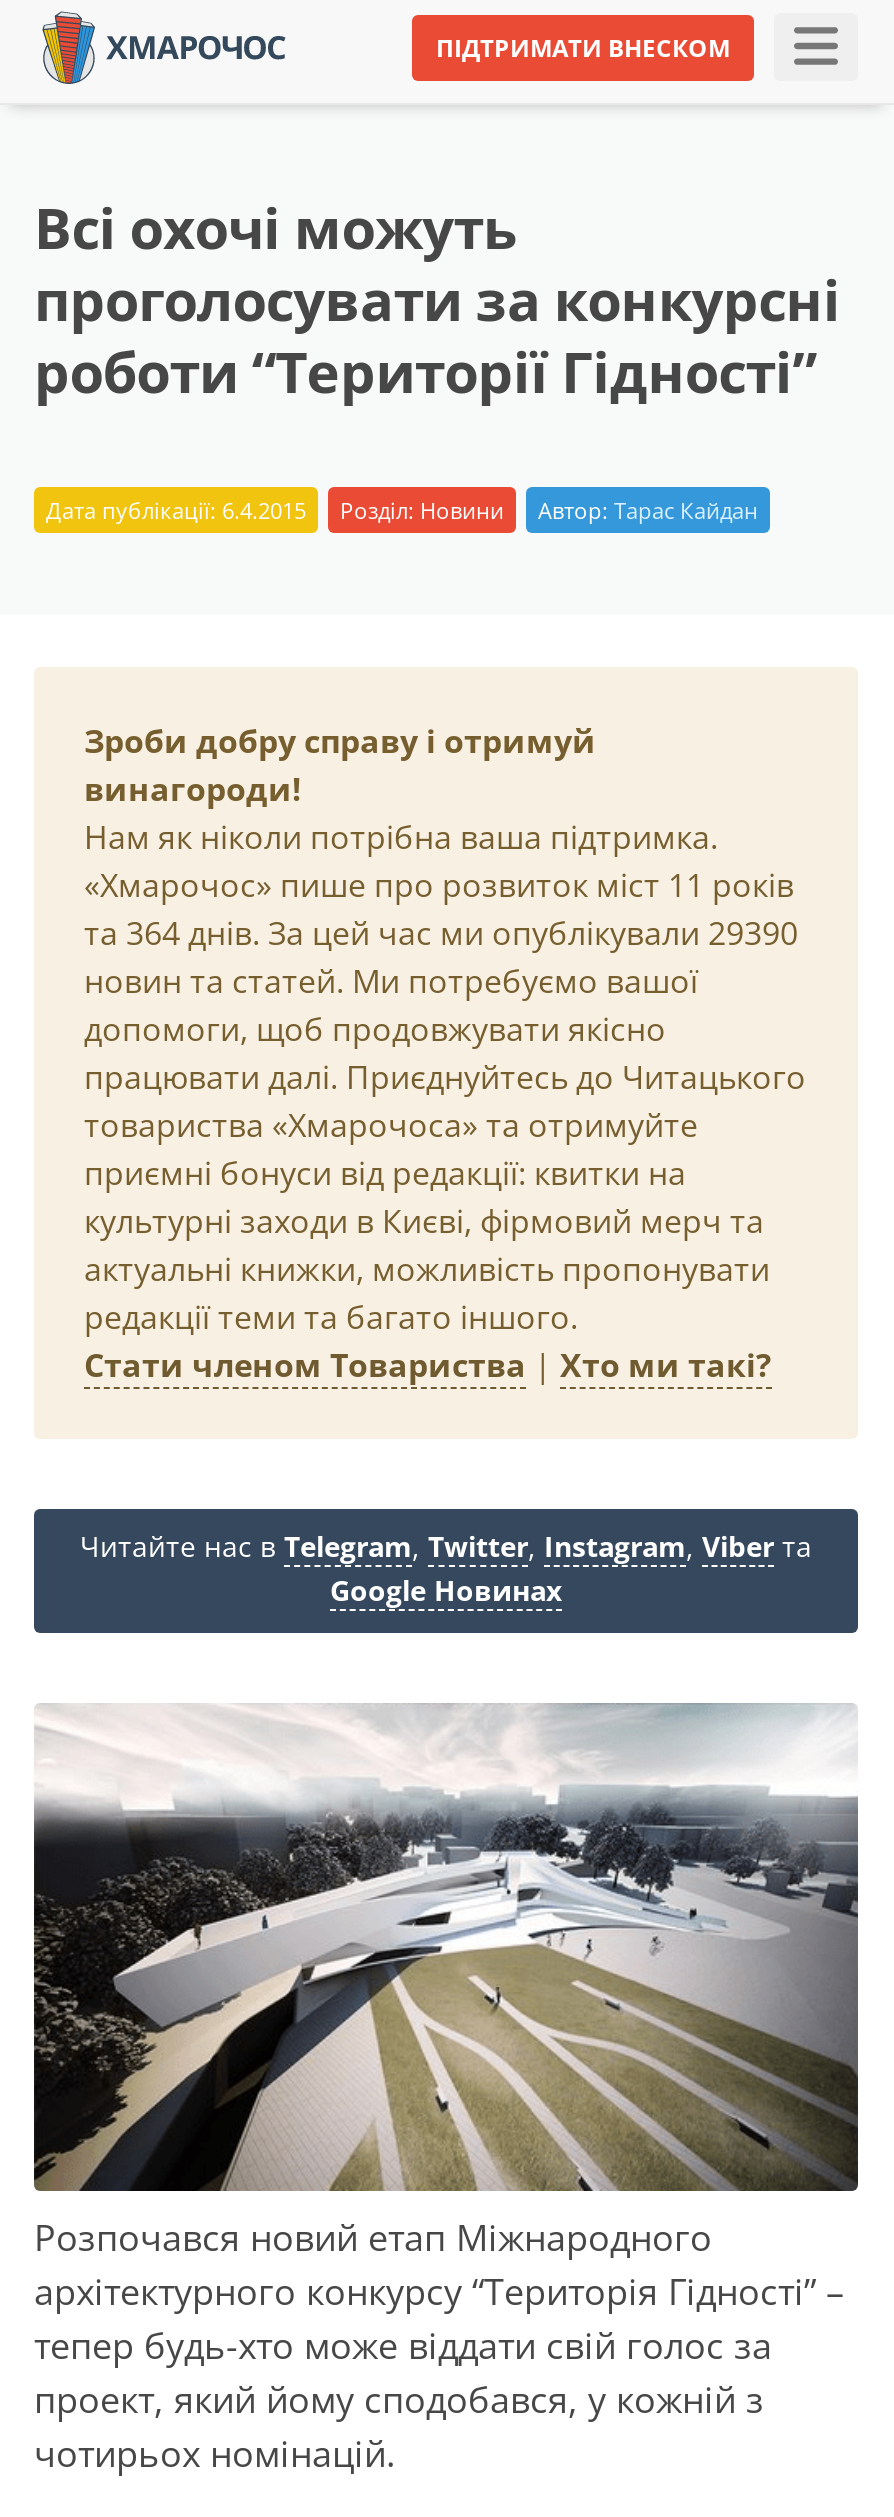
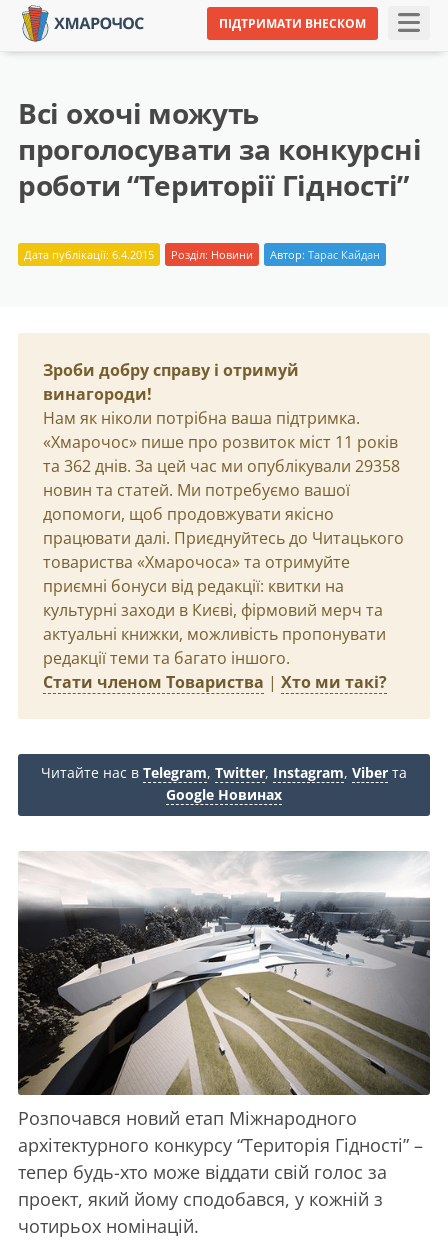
- та 364 днів. За цей час ми опублікували 29390
+ та 362 днів. За цей час ми опублікували 29358
